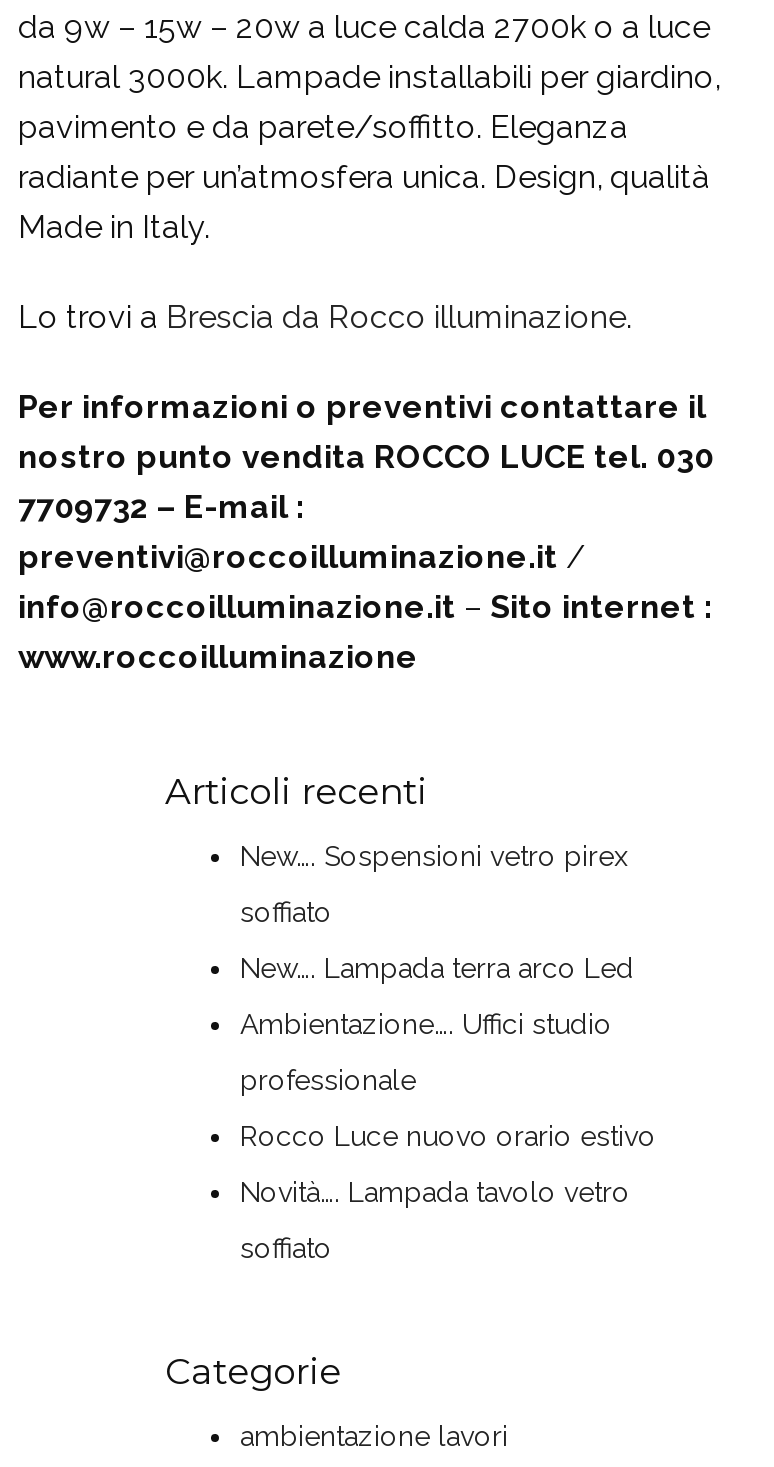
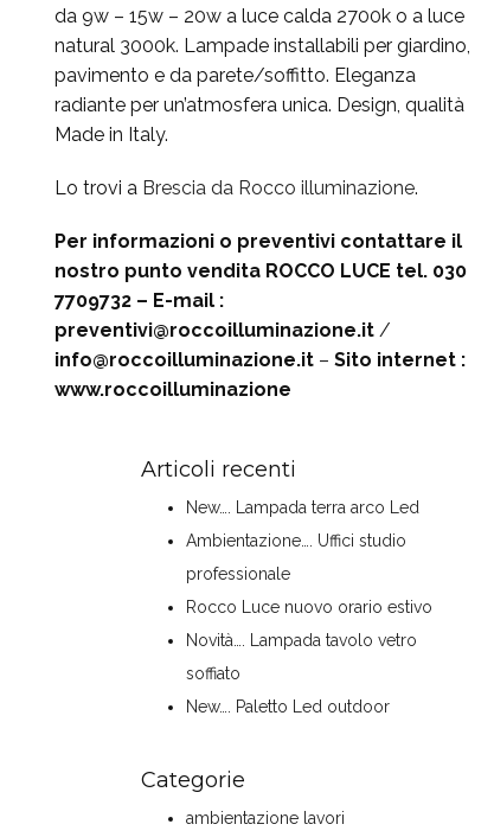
- New…. Sospensioni vetro pirex
- soffiato

moved up: New…. Lampada terra arco Led | Ambientazione…. Uffici studio | professionale | Rocco Luce nuovo orario estivo | Novità…. Lampada tavolo vetro | soffiato

+ New…. Paletto Led outdoor
